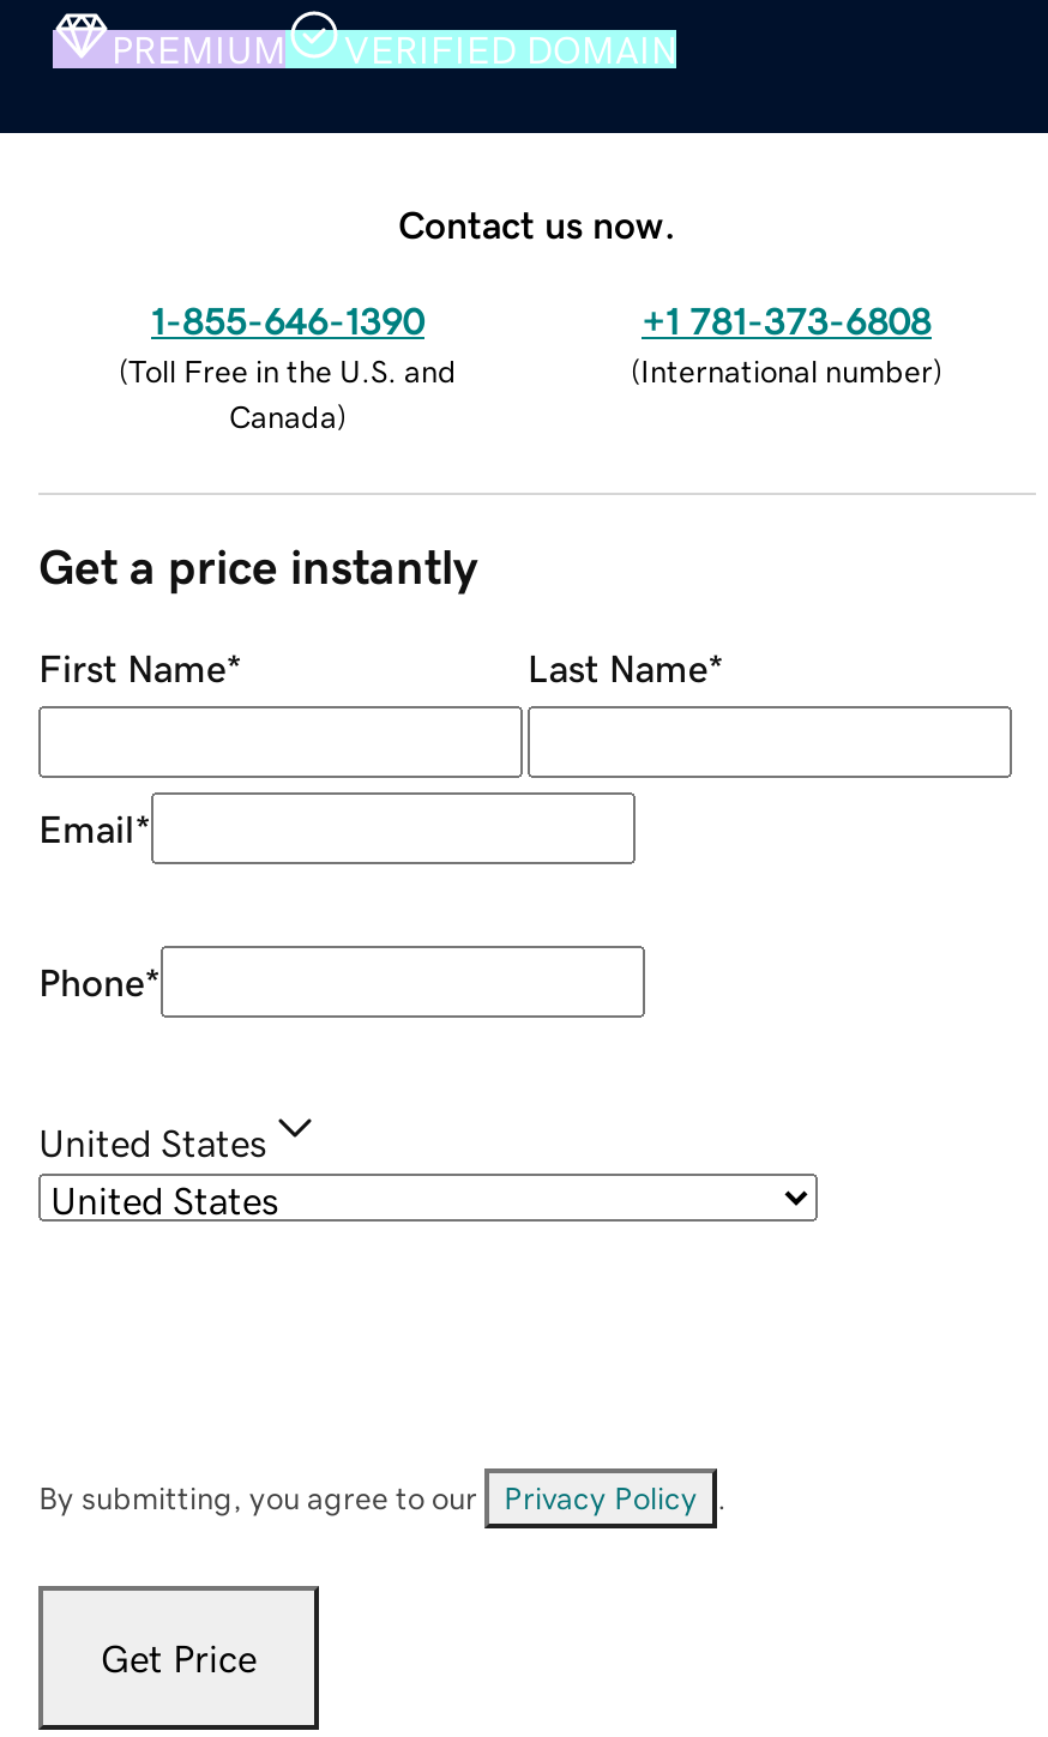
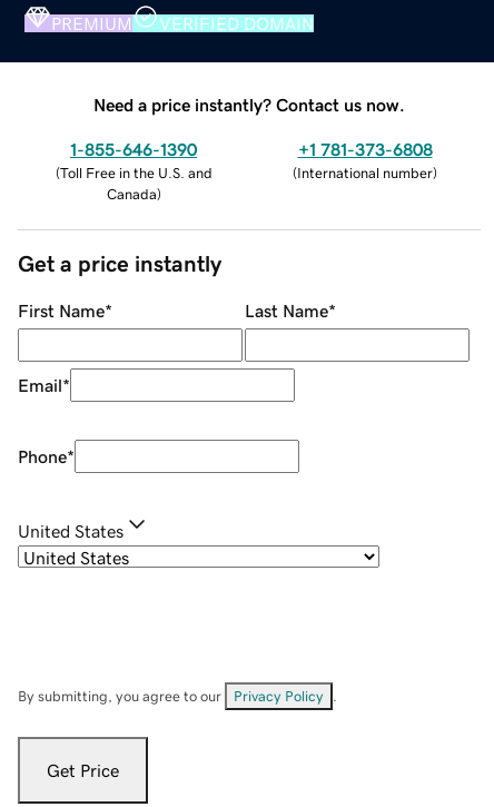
- Contact us now.
+ Need a price instantly? Contact us now.
